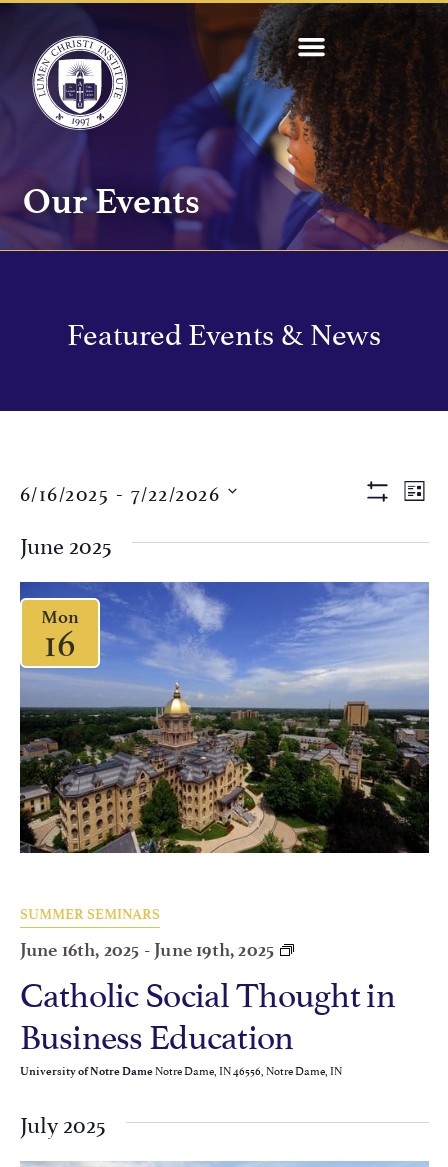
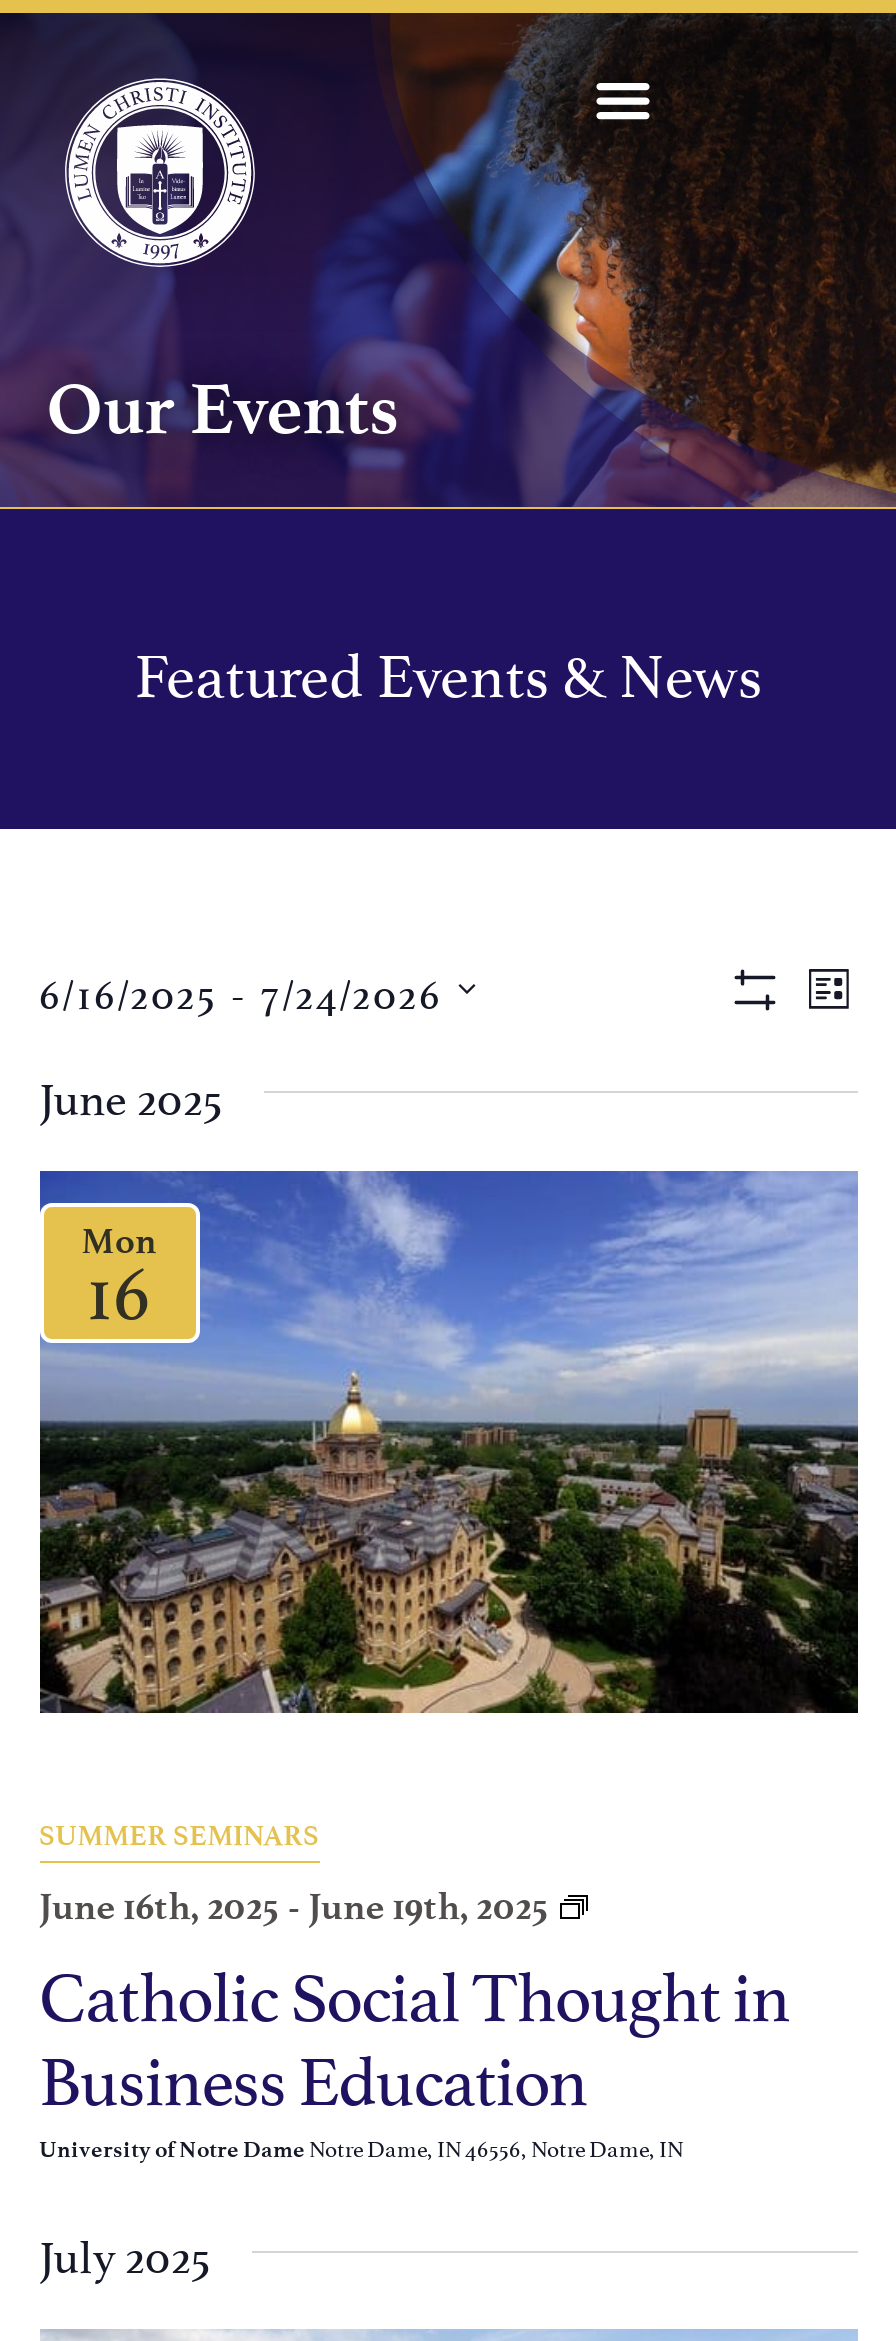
- 6/16/2025 - 7/22/2026
+ 6/16/2025 - 7/24/2026
